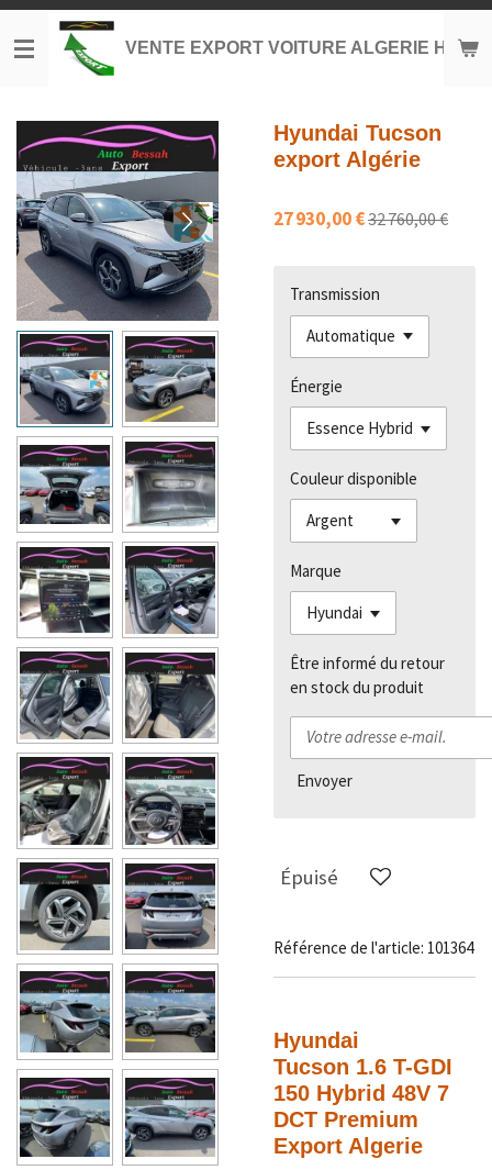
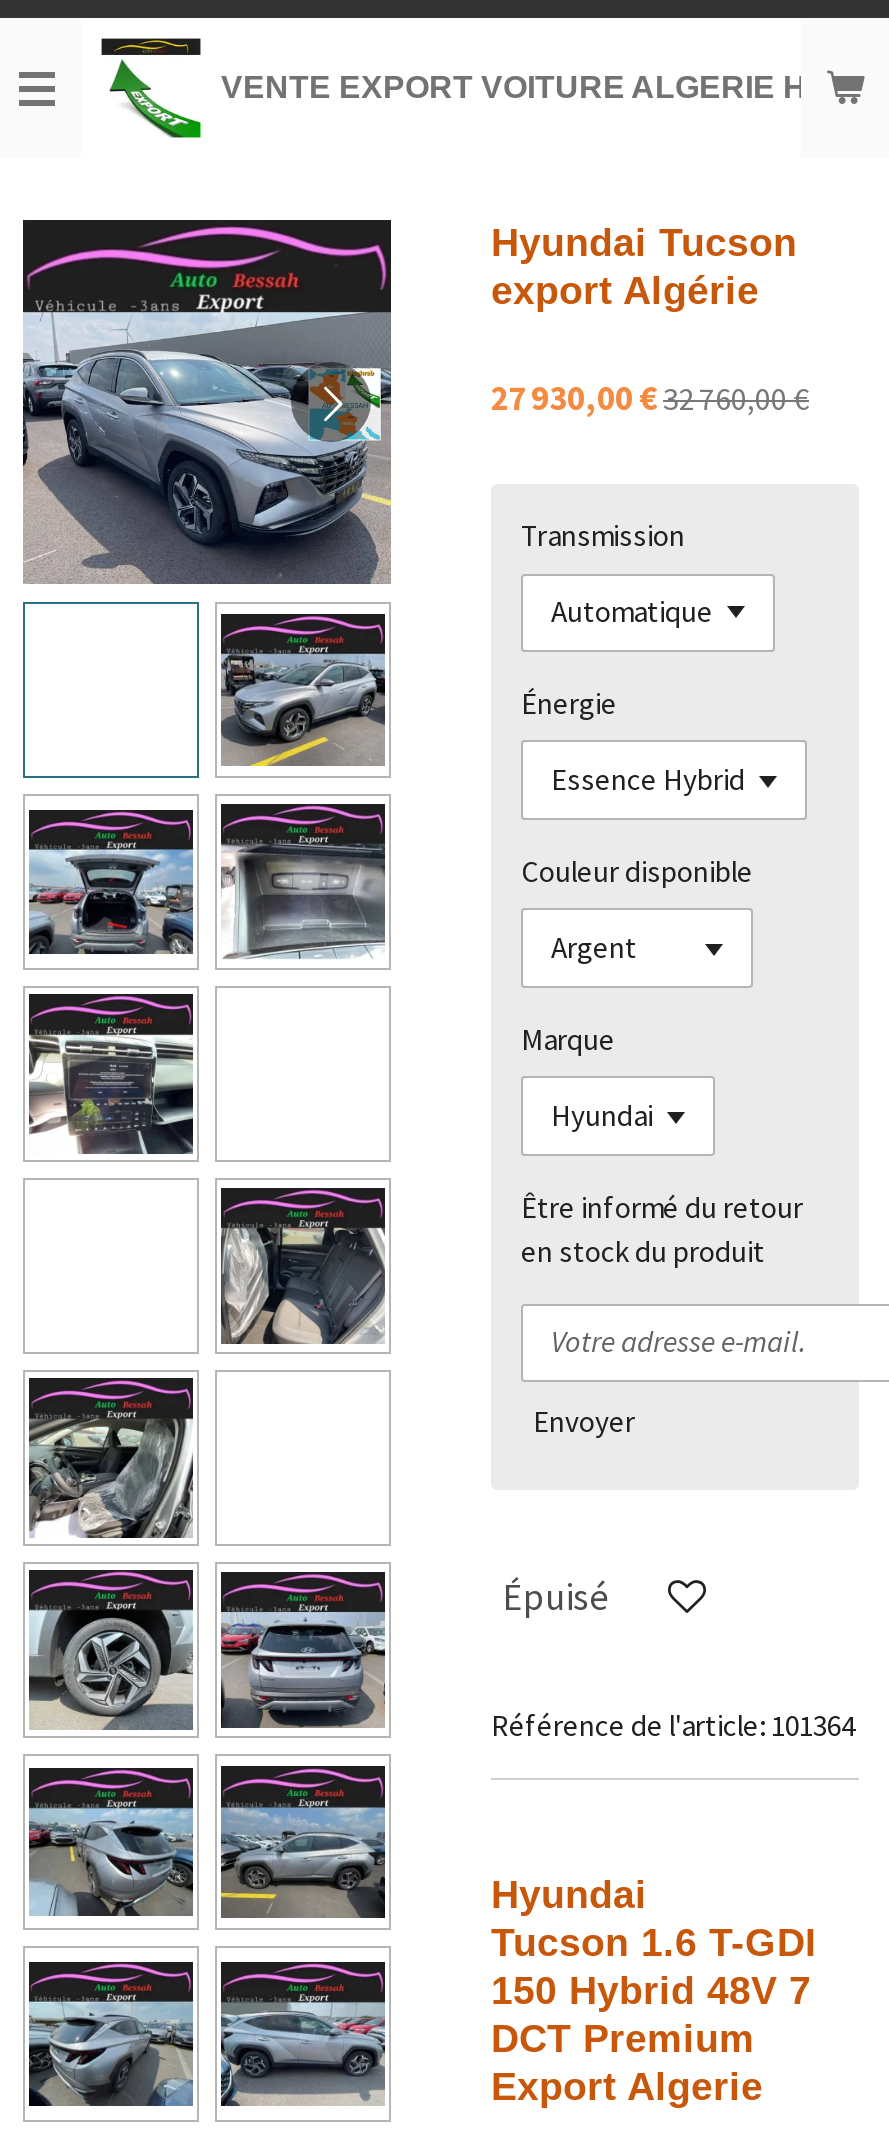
- [image]

- [image]

- [image]

- [image]
